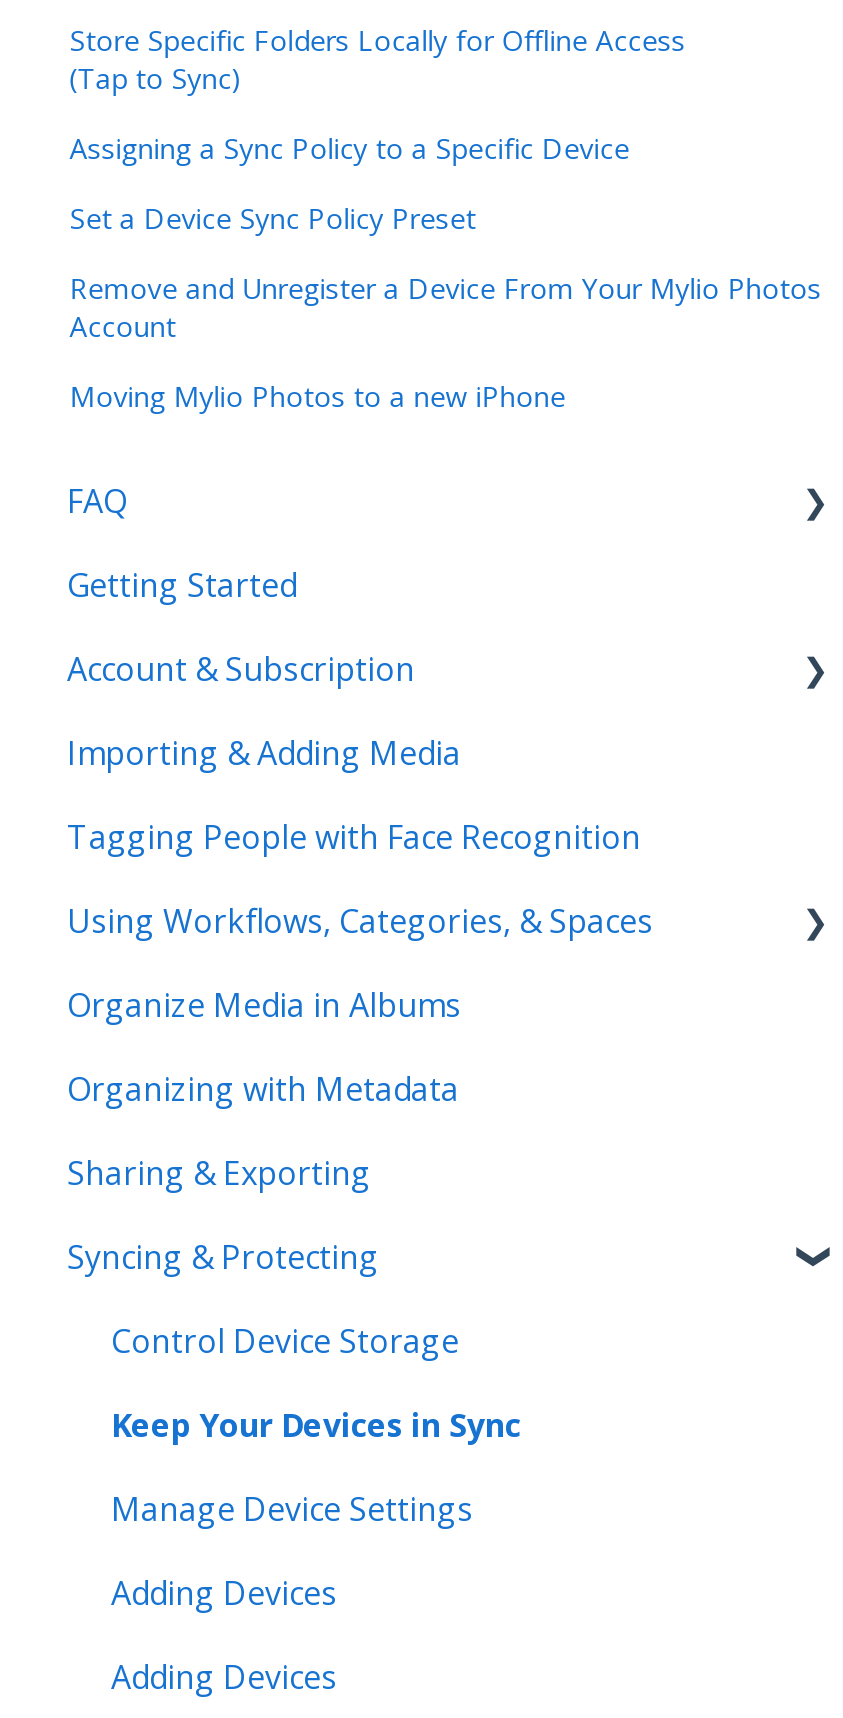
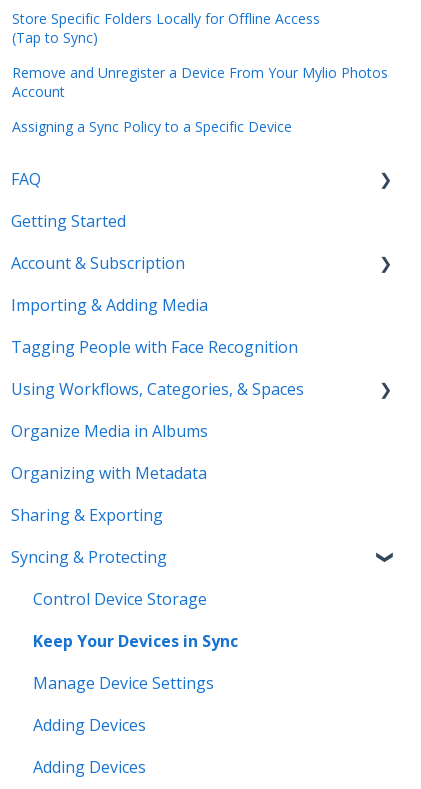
moved down: Assigning a Sync Policy to a Specific Device

- Set a Device Sync Policy Preset

- Moving Mylio Photos to a new iPhone
